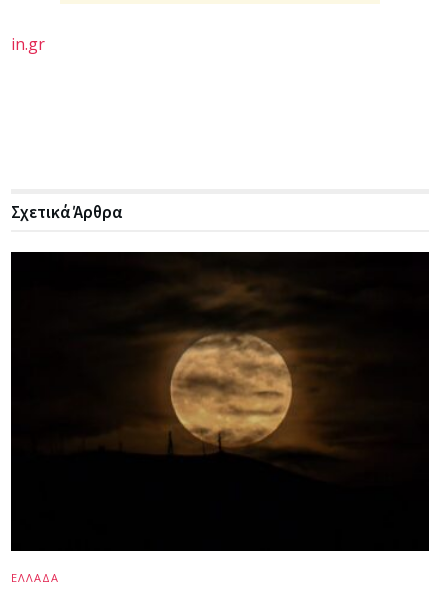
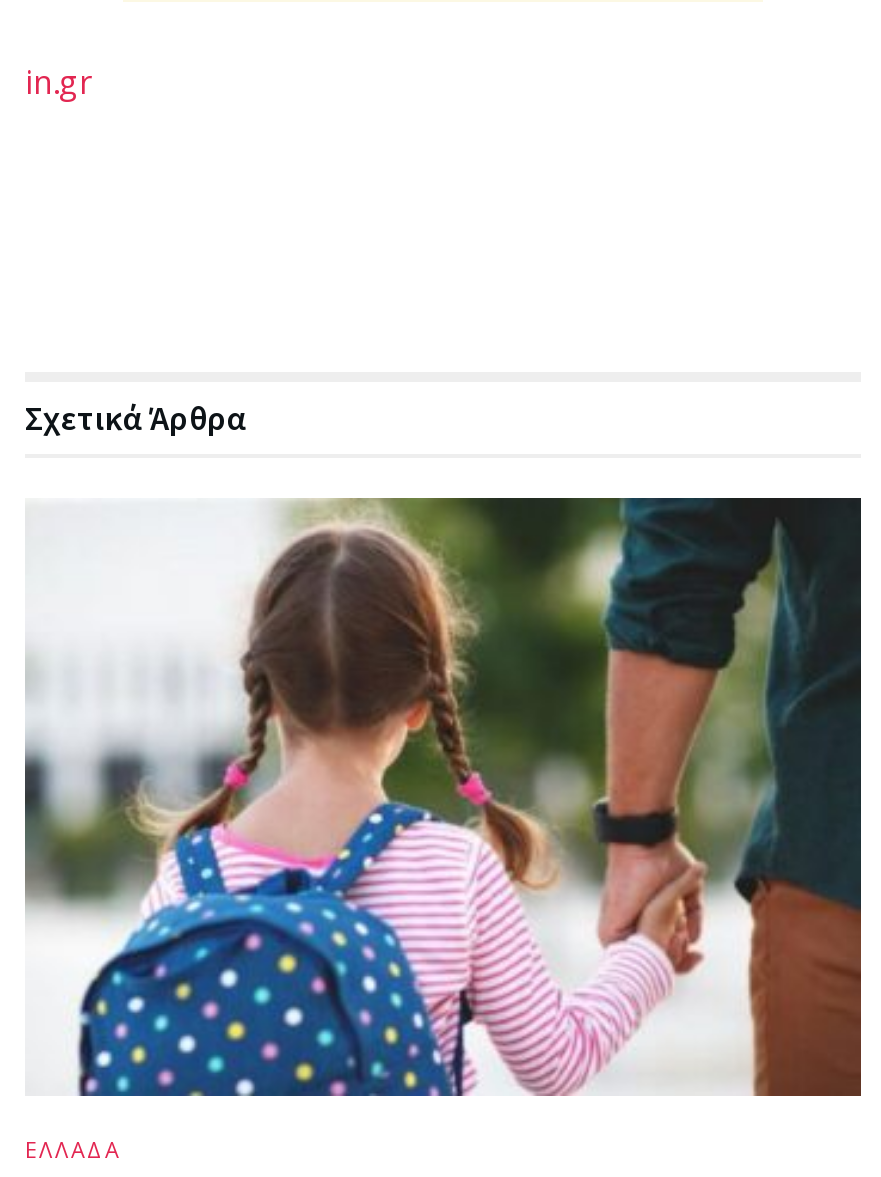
- [image]
+ [image]
